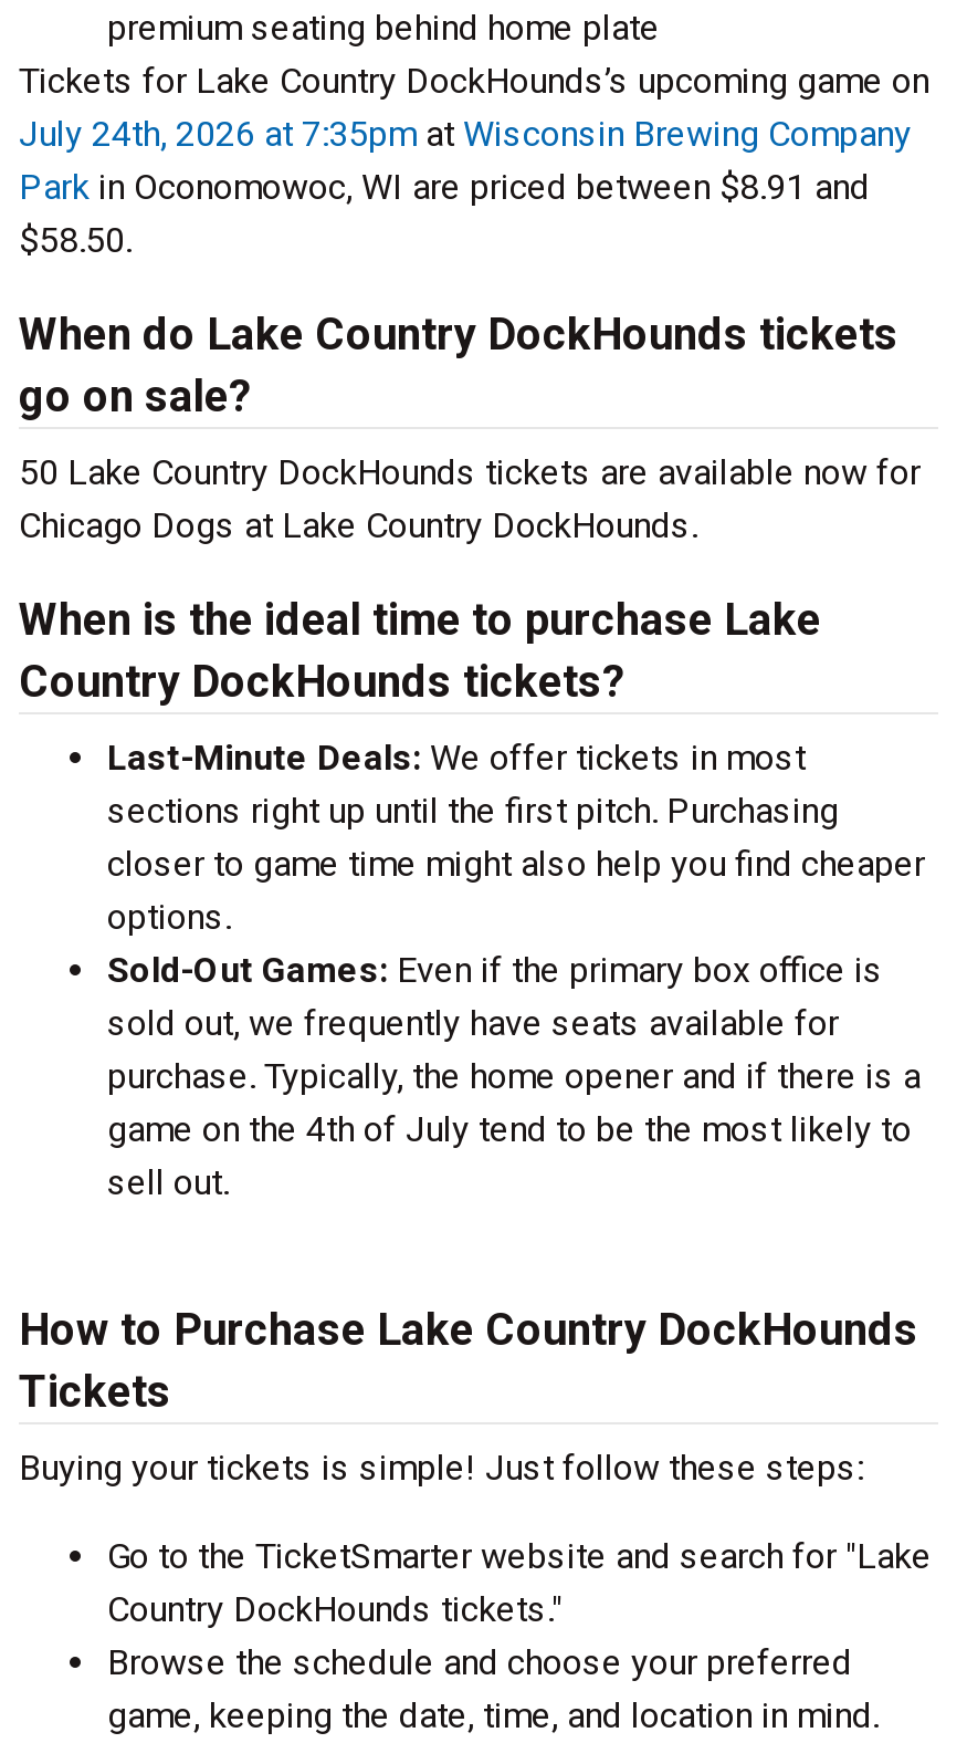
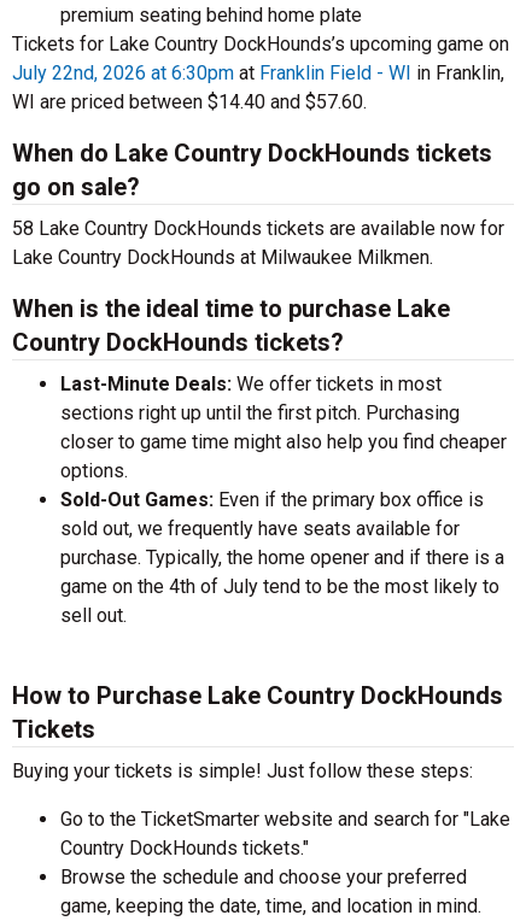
- July 24th, 2026 at 7:35pm at Wisconsin Brewing Company
- Park in Oconomowoc, WI are priced between $8.91 and
- $58.50.
+ July 22nd, 2026 at 6:30pm at Franklin Field - WI in Franklin,
+ WI are priced between $14.40 and $57.60.

- 50 Lake Country DockHounds tickets are available now for
- Chicago Dogs at Lake Country DockHounds.
+ 58 Lake Country DockHounds tickets are available now for
+ Lake Country DockHounds at Milwaukee Milkmen.
